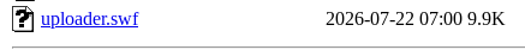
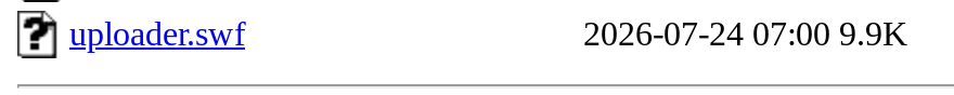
- 2026-07-22 07:00 9.9K
+ 2026-07-24 07:00 9.9K
